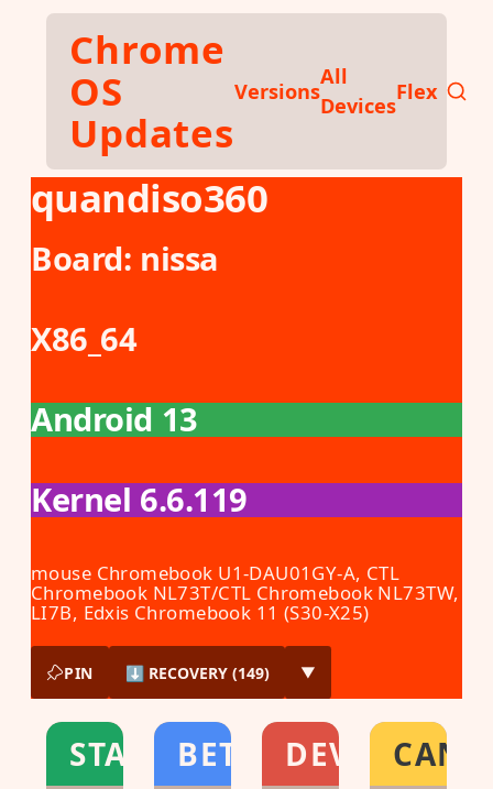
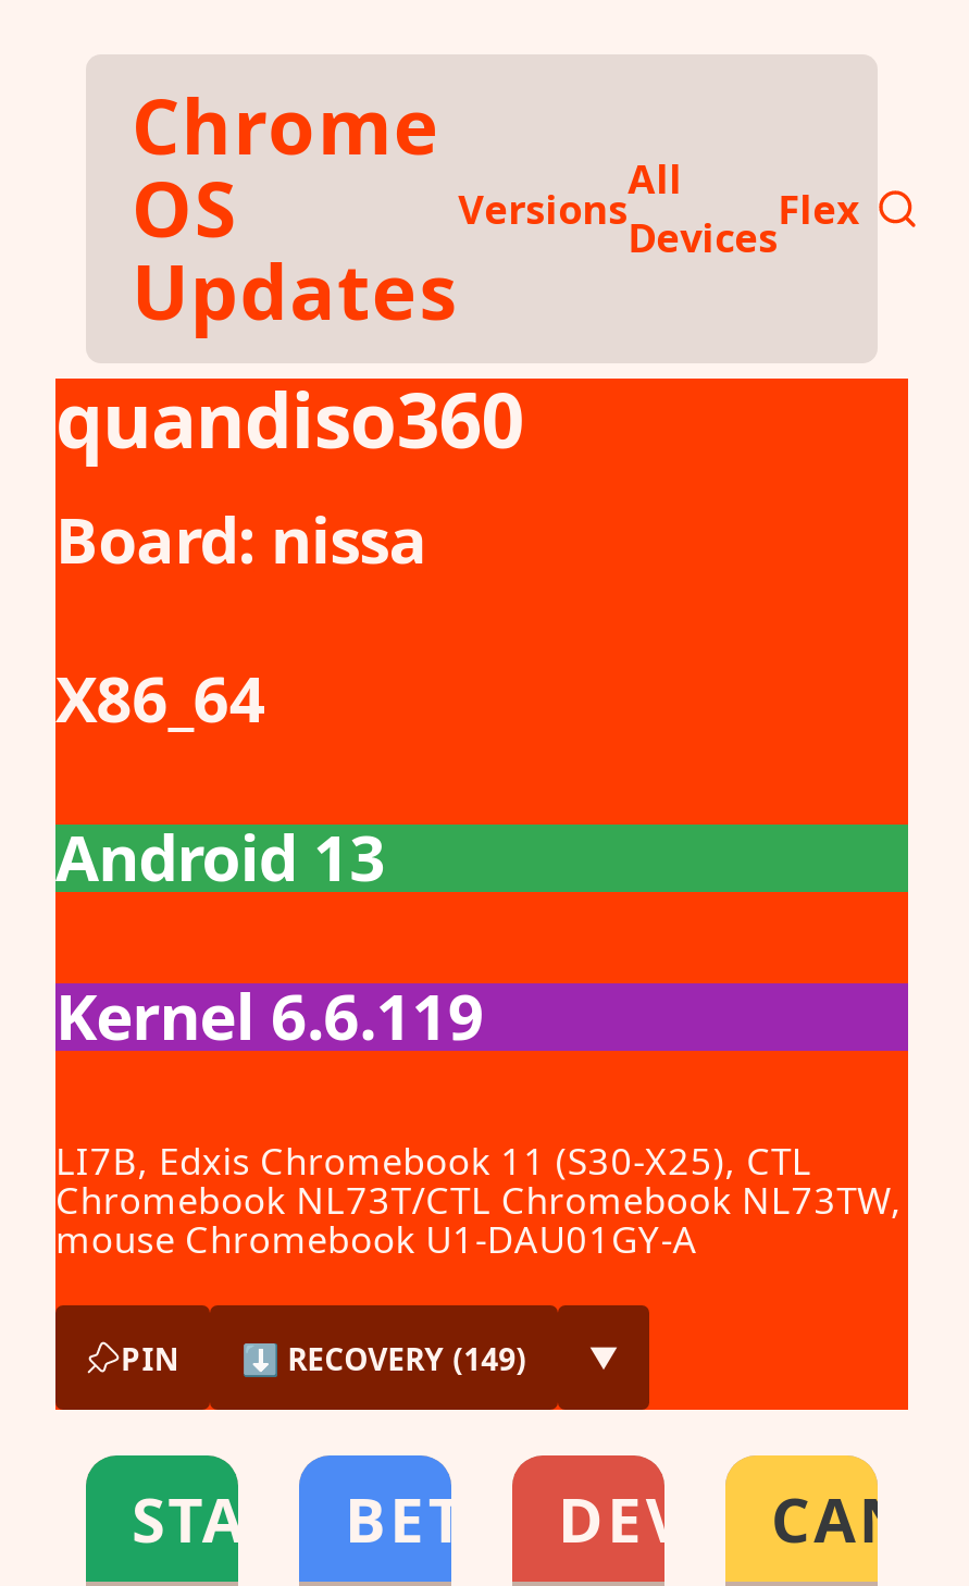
- mouse Chromebook U1-DAU01GY-A, CTL
+ LI7B, Edxis Chromebook 11 (S30-X25), CTL

- LI7B, Edxis Chromebook 11 (S30-X25)
+ mouse Chromebook U1-DAU01GY-A
